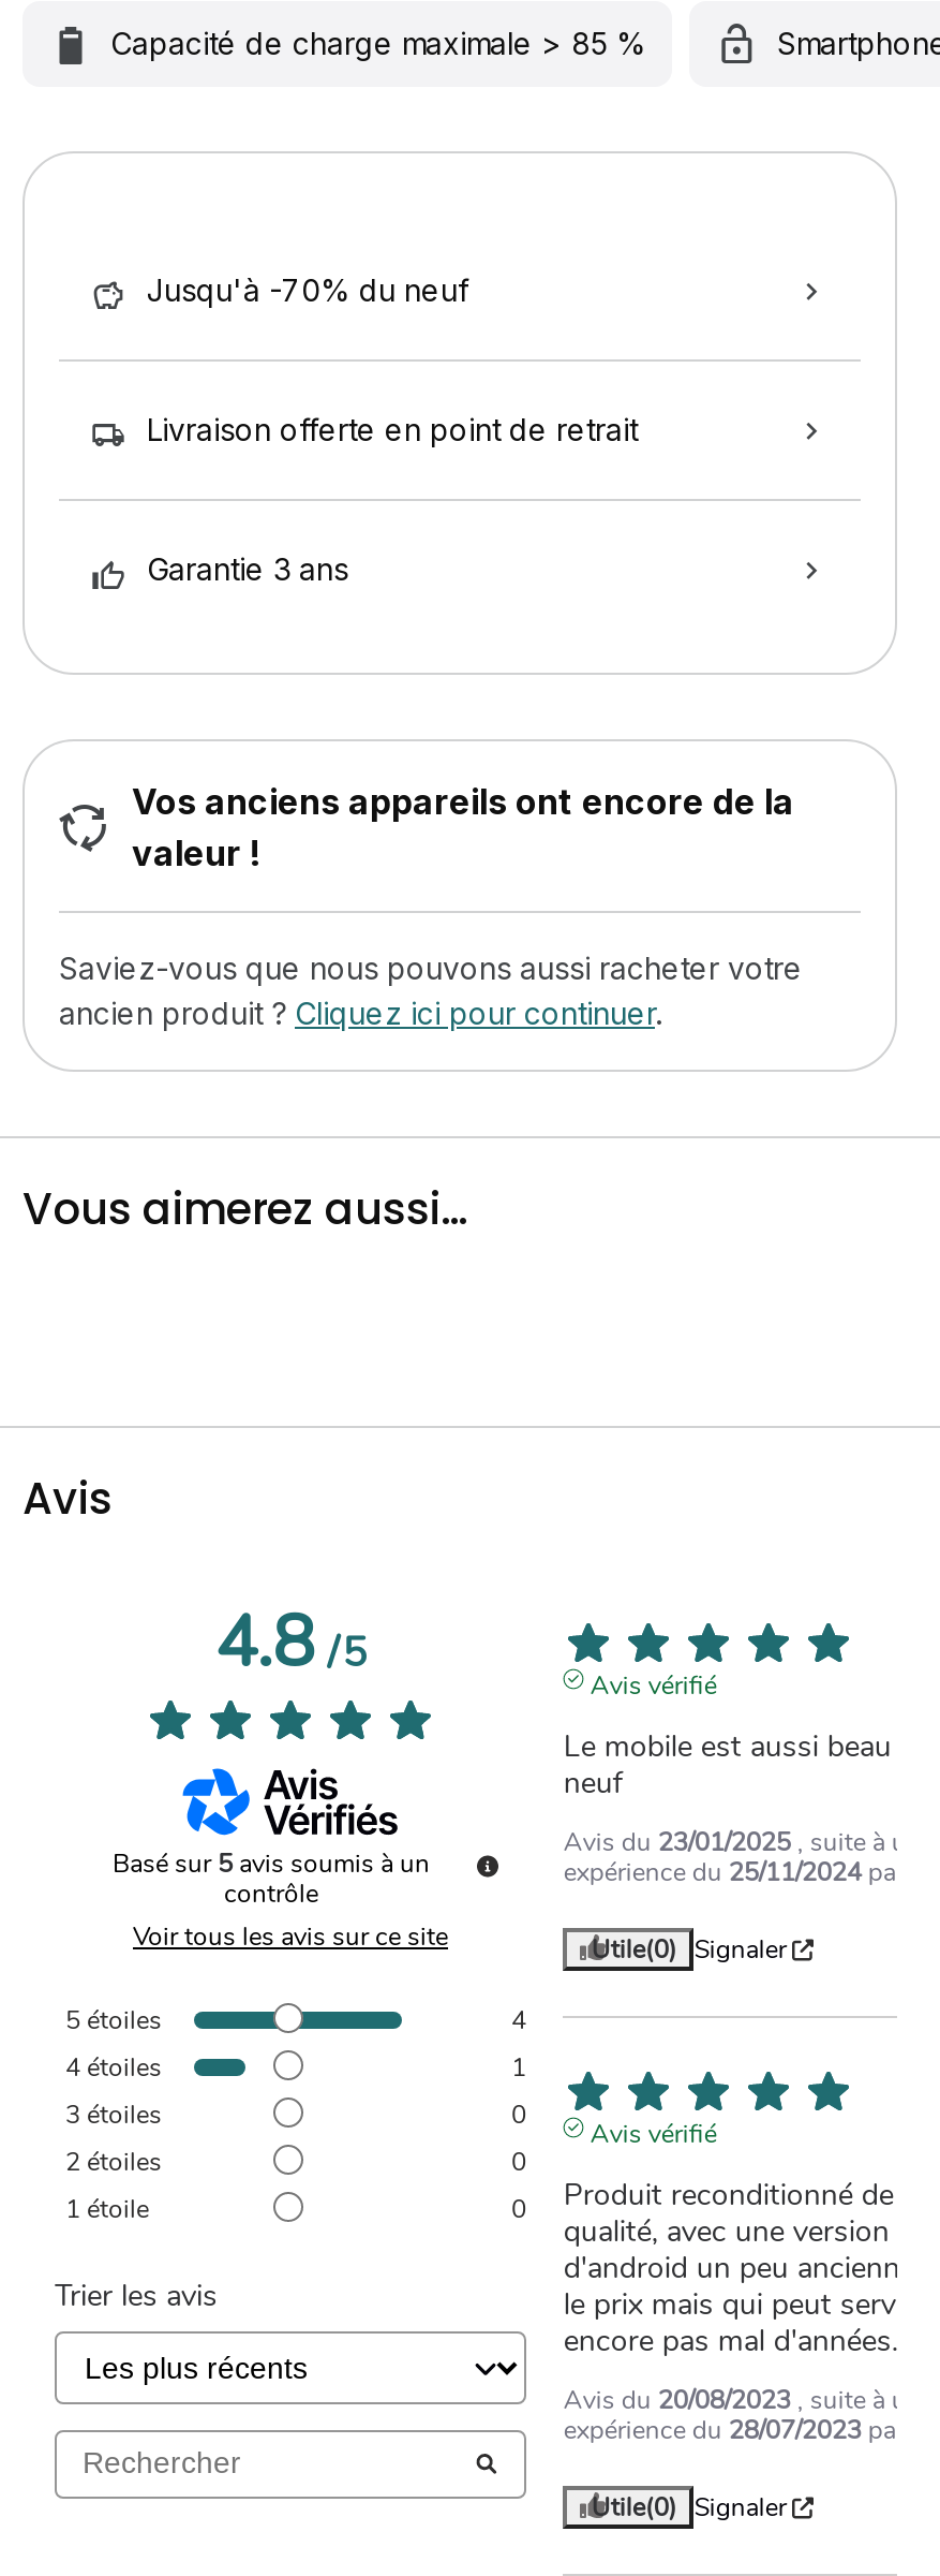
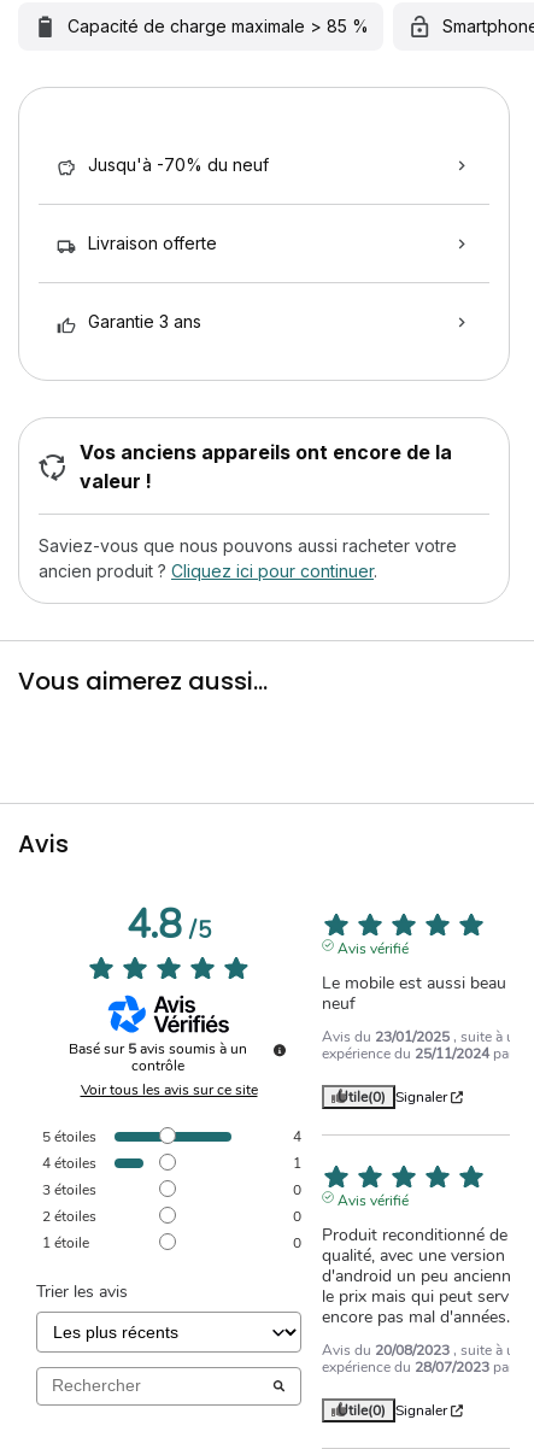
- Livraison offerte en point de retrait
+ Livraison offerte
